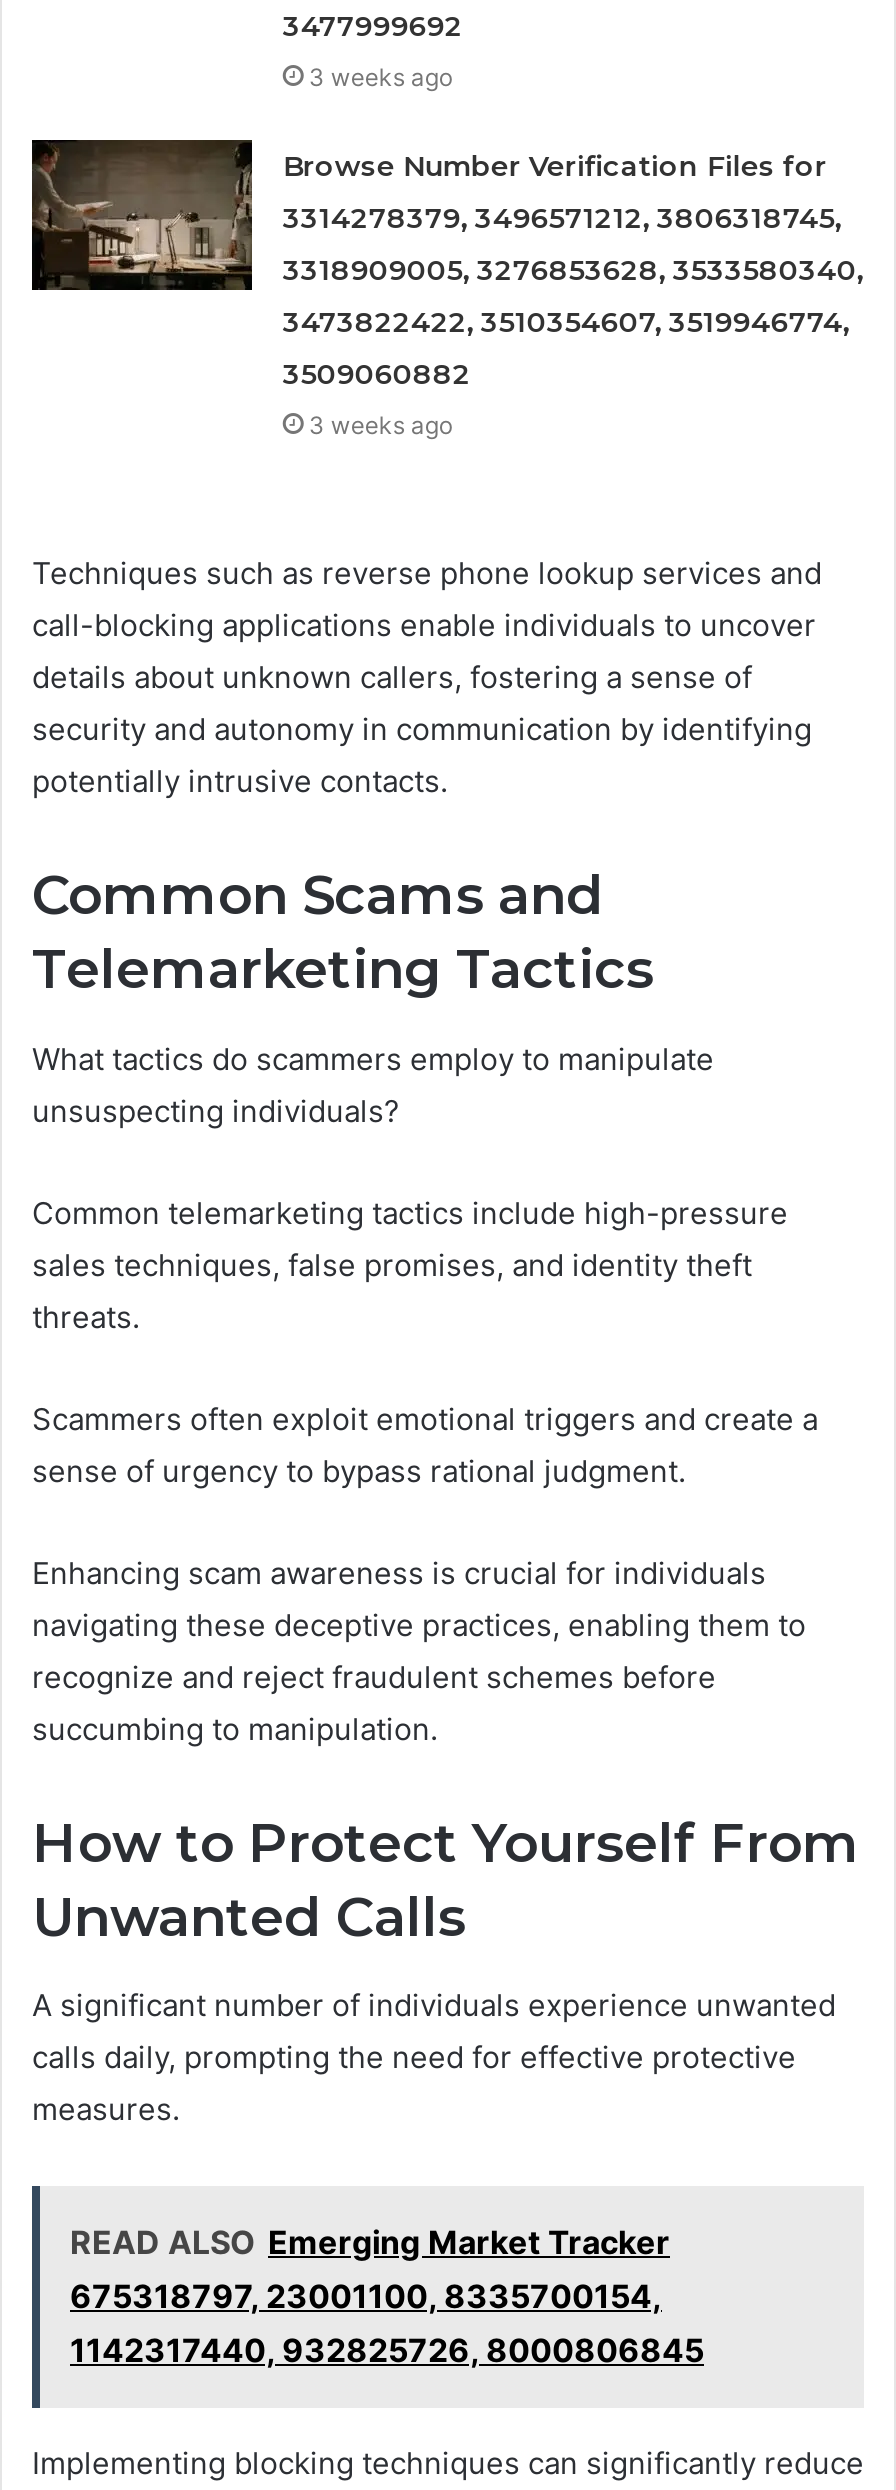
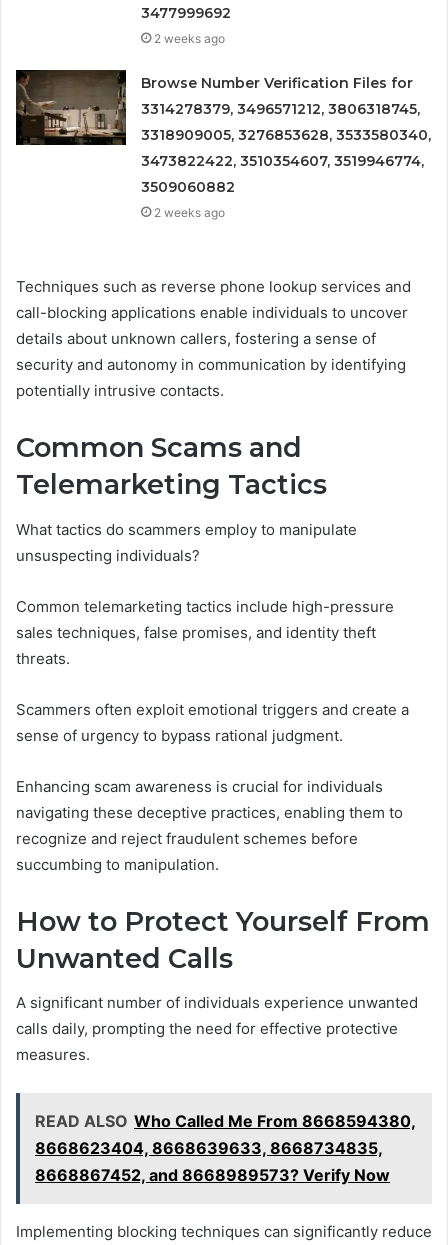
- 3 weeks ago
+ 2 weeks ago

- 3 weeks ago
+ 2 weeks ago

- READ ALSO Emerging Market Tracker
- 675318797, 23001100, 8335700154,
- 1142317440, 932825726, 8000806845
+ READ ALSO Who Called Me From 8668594380,
+ 8668623404, 8668639633, 8668734835,
+ 8668867452, and 8668989573? Verify Now
